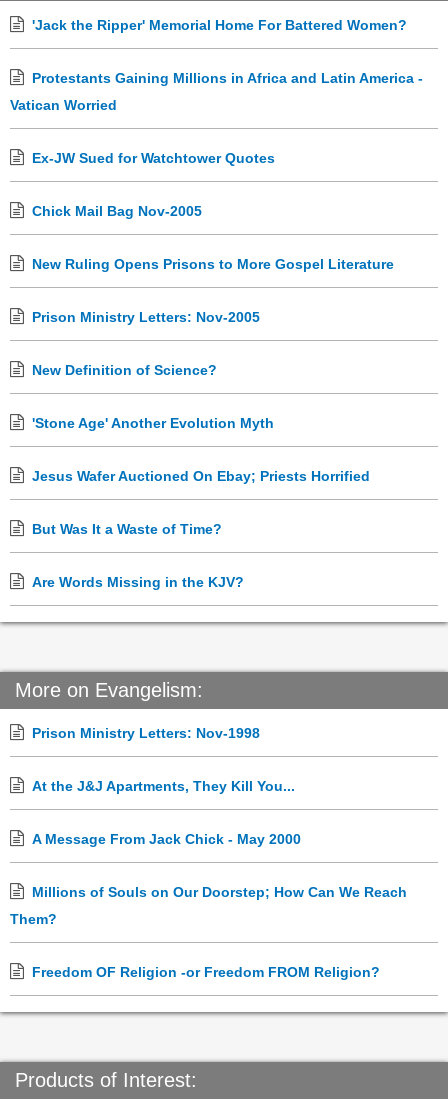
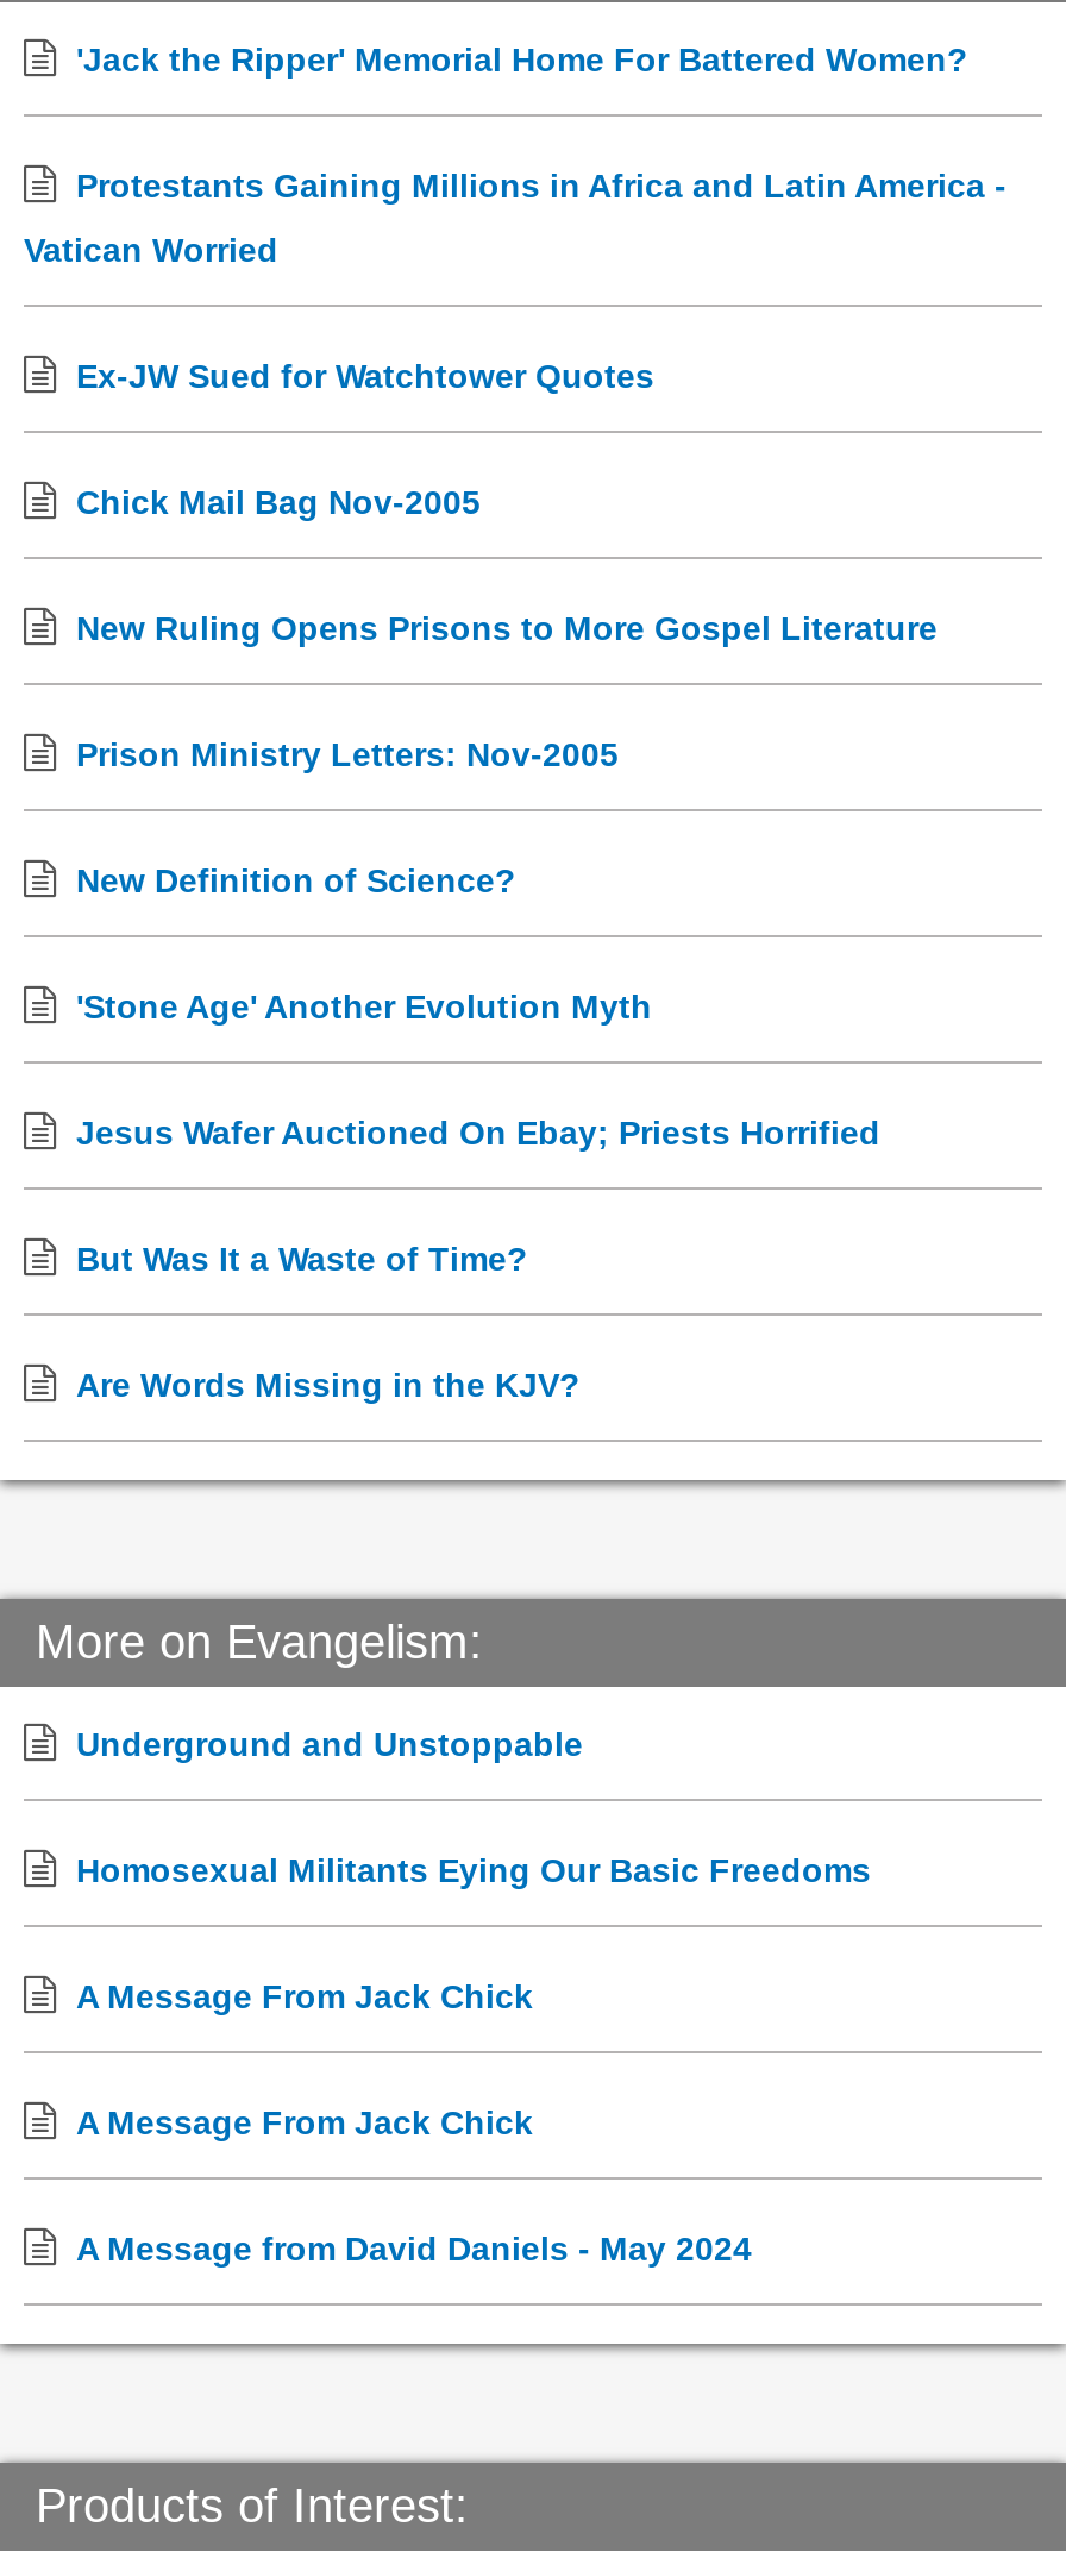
- Prison Ministry Letters: Nov-1998
- At the J&J Apartments, They Kill You...
- A Message From Jack Chick - May 2000
- Millions of Souls on Our Doorstep; How Can We Reach
- Them?
- Freedom OF Religion -or Freedom FROM Religion?
+ Underground and Unstoppable
+ Homosexual Militants Eying Our Basic Freedoms
+ A Message From Jack Chick
+ A Message From Jack Chick
+ A Message from David Daniels - May 2024
